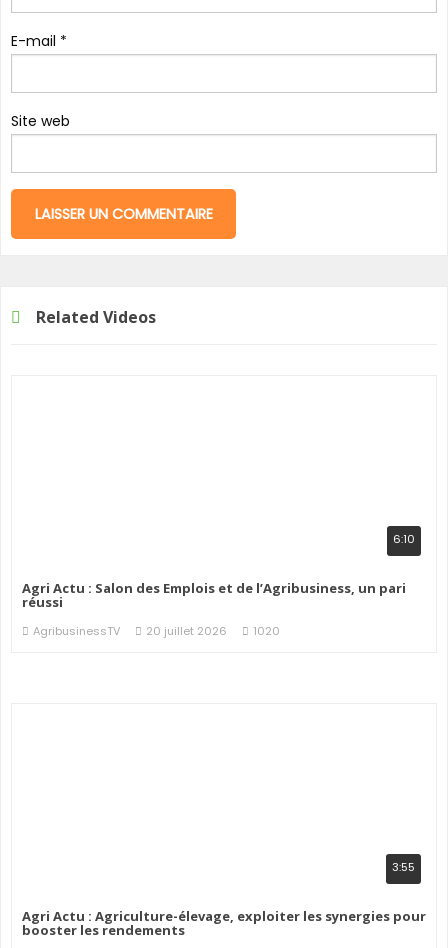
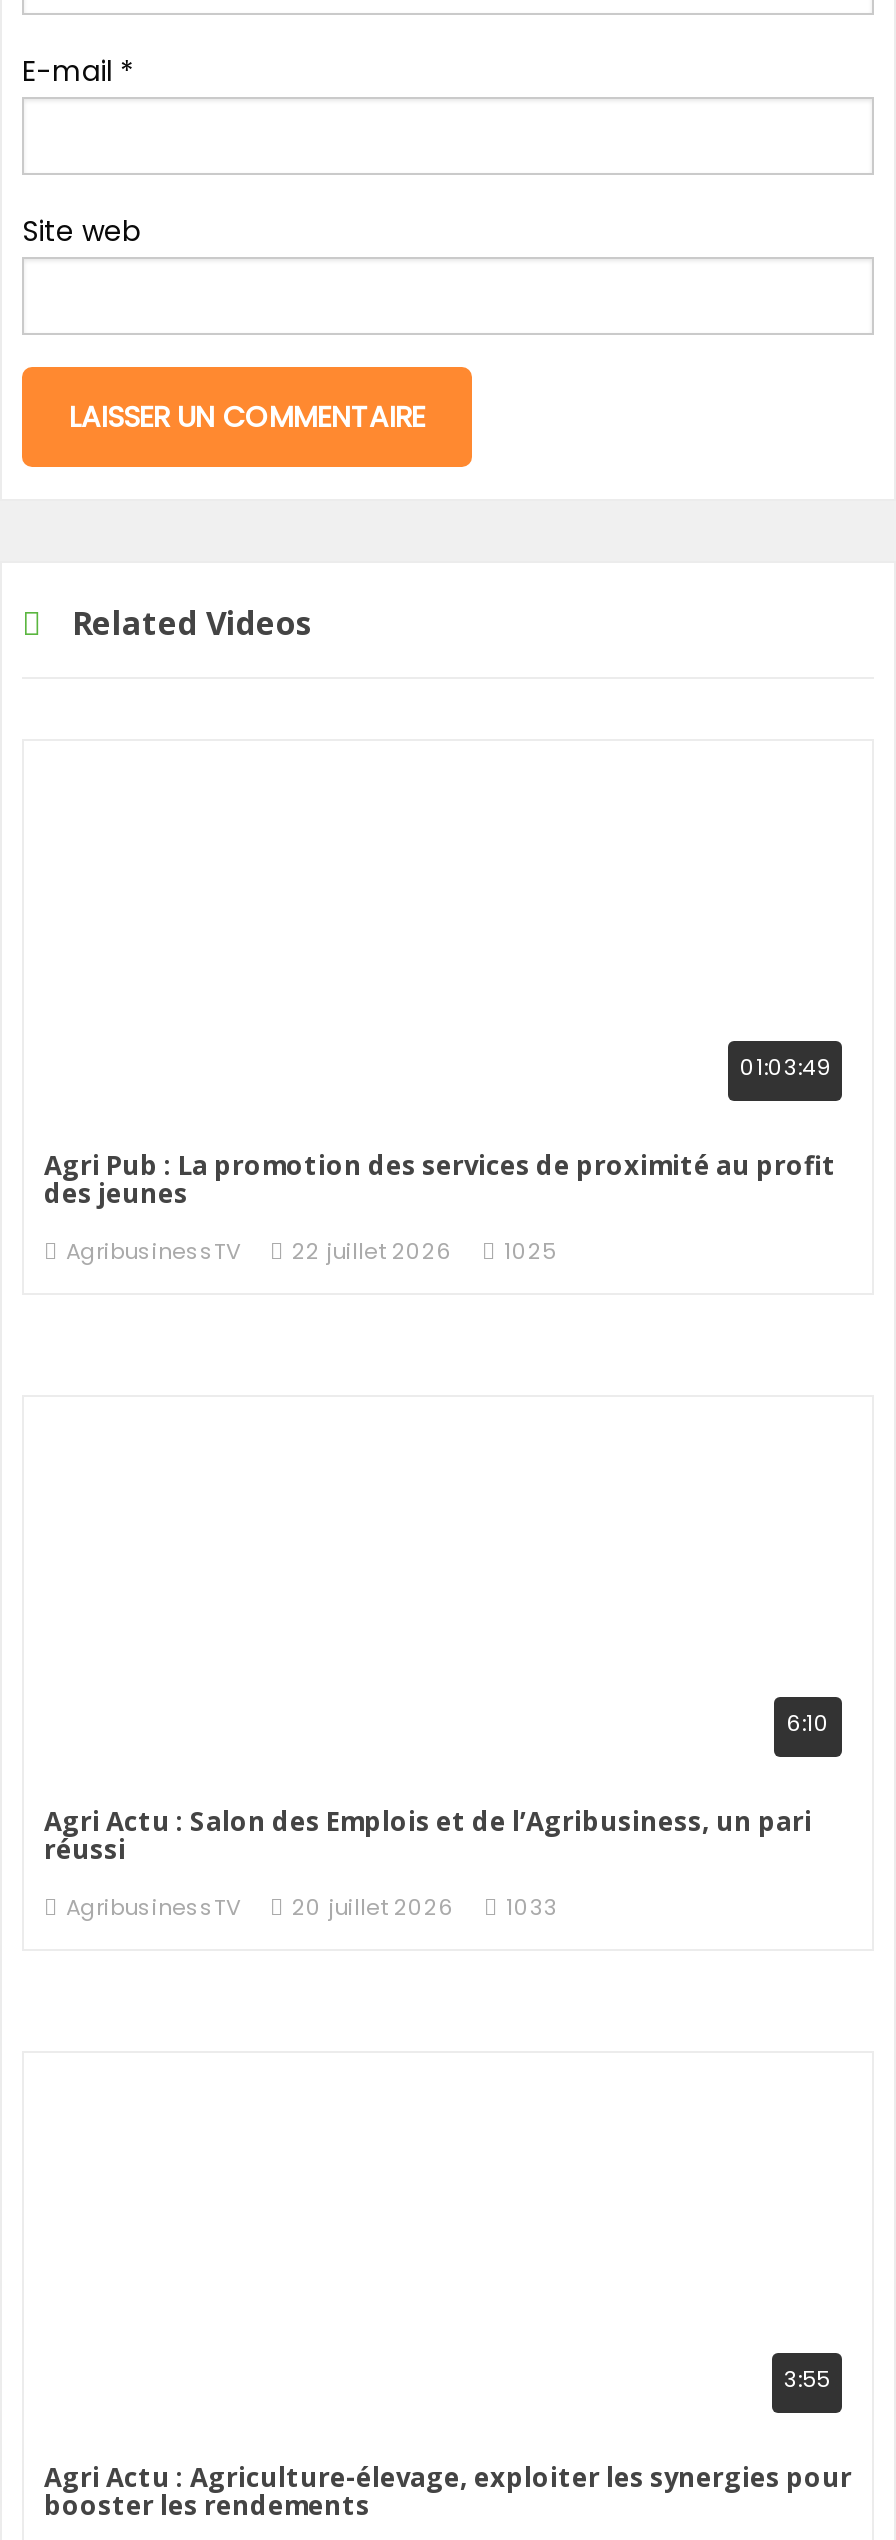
+ 01:03:49
+ Agri Pub : La promotion des services de proximité au profit
+ des jeunes
+ AgribusinessTV
+ 22 juillet 2026
+ 1025

- AgribusinessTV 20 juillet 2026 1020
+ AgribusinessTV 20 juillet 2026 1033
